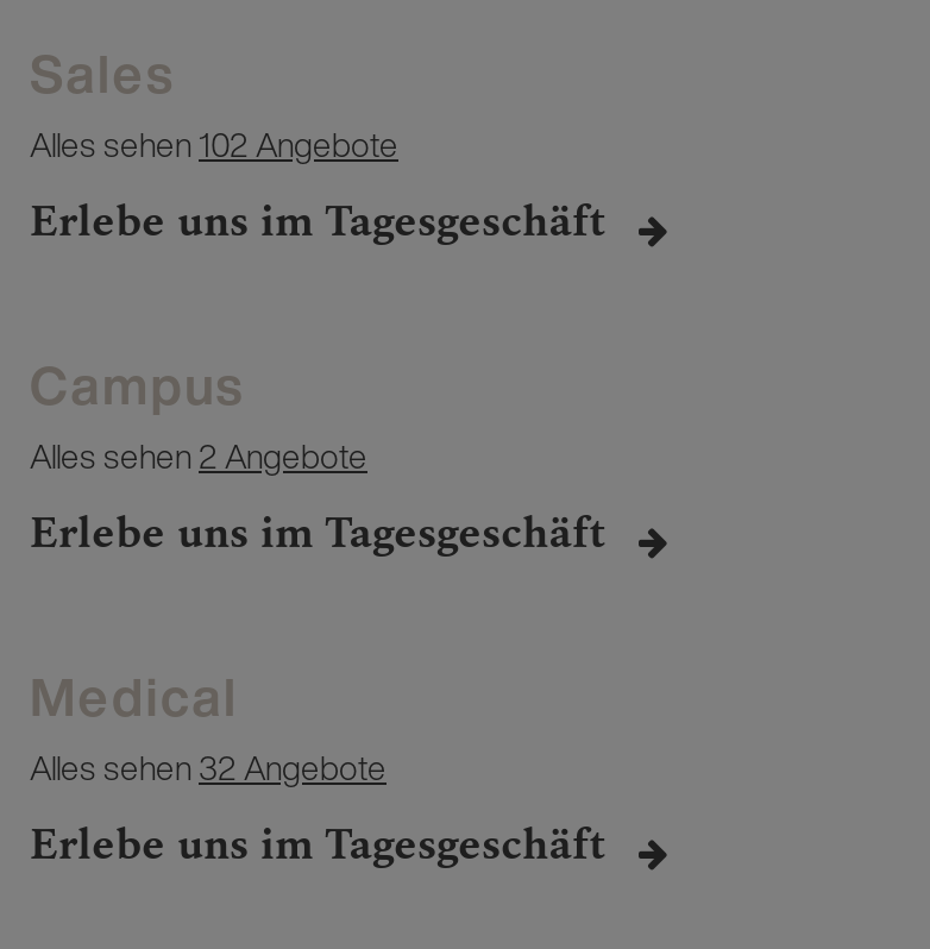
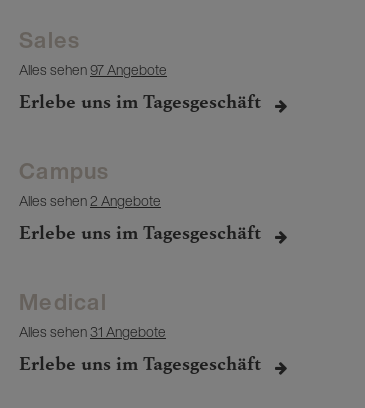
- Alles sehen 102 Angebote
+ Alles sehen 97 Angebote

- Alles sehen 32 Angebote
+ Alles sehen 31 Angebote
